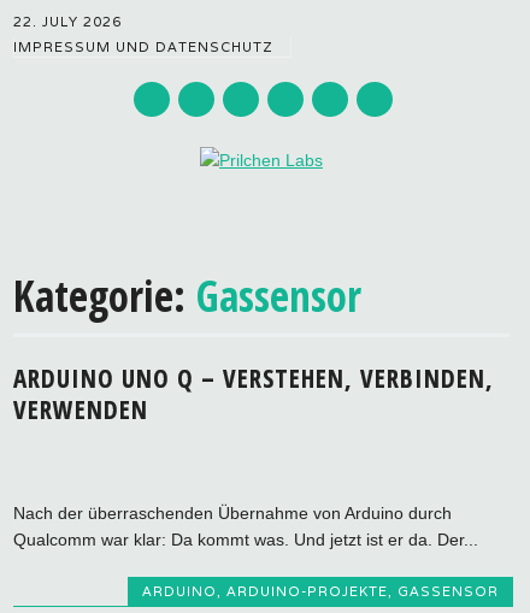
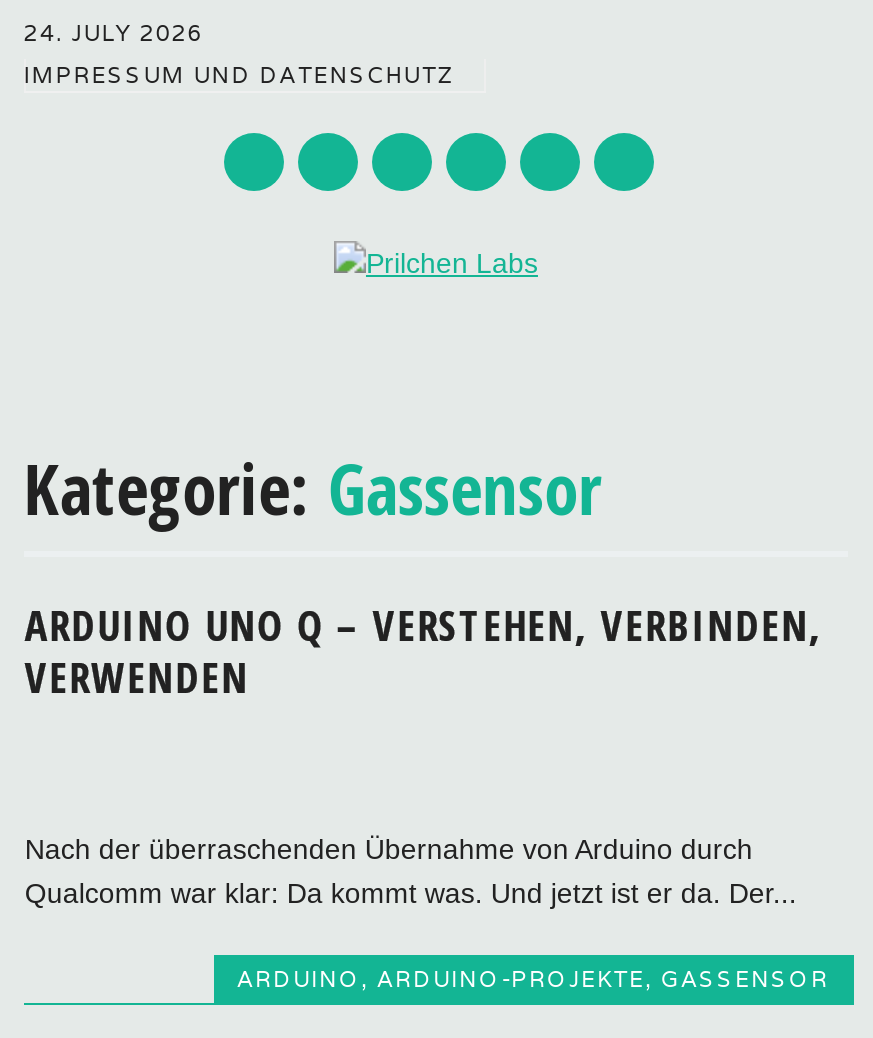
- 22. JULY 2026
+ 24. JULY 2026
